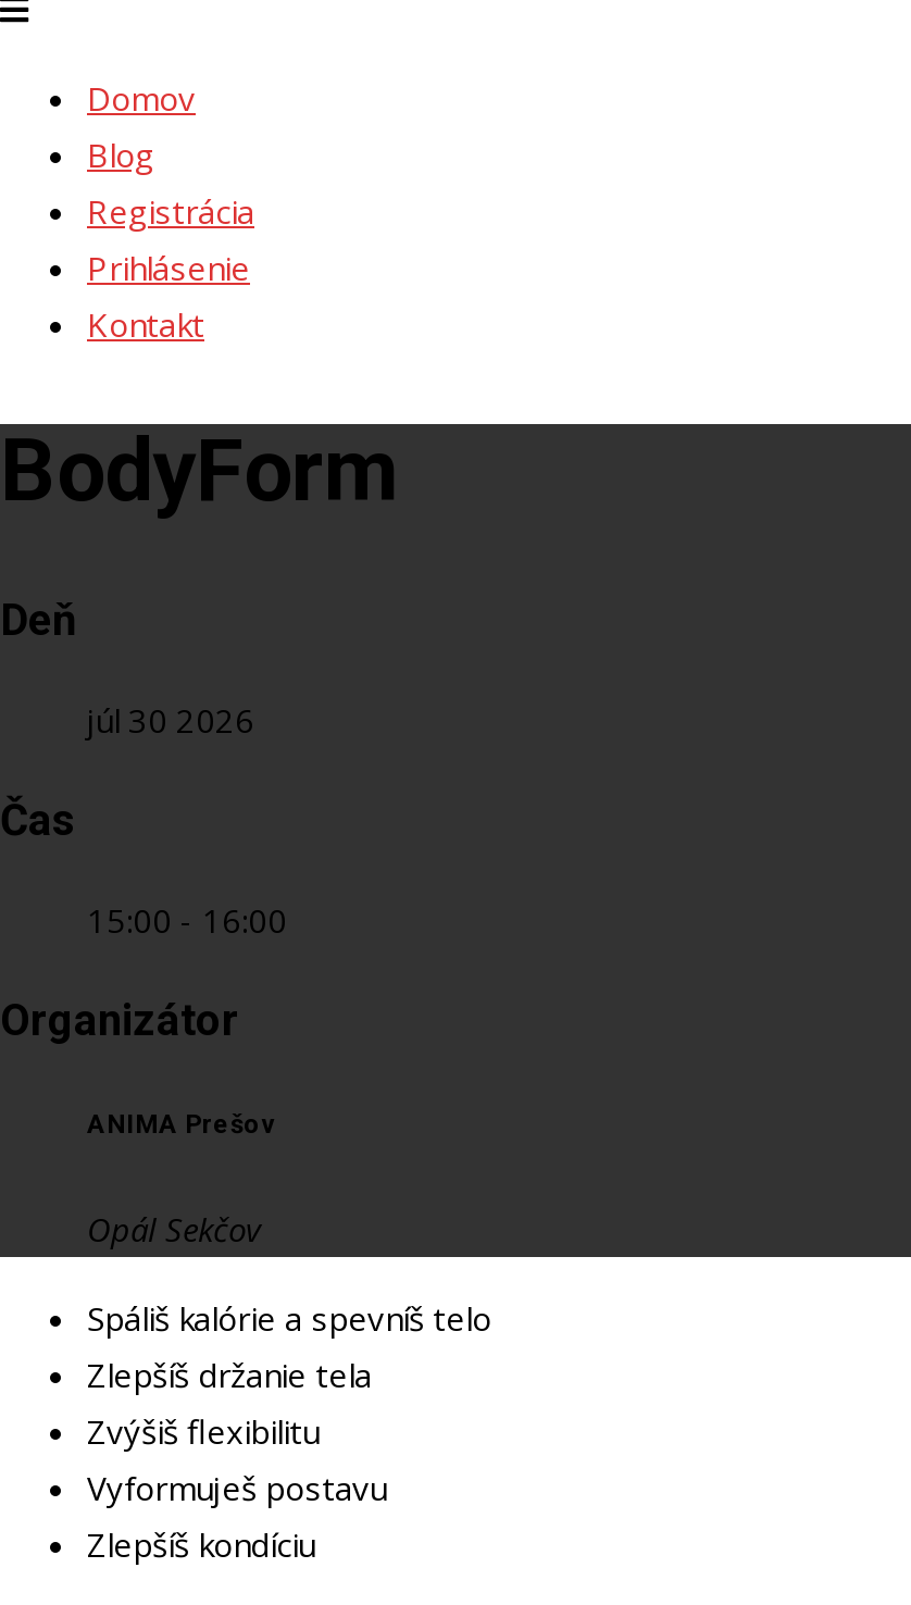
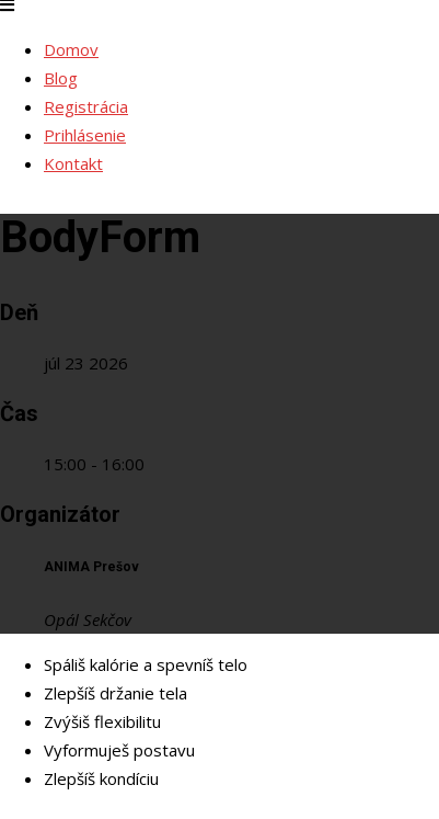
- júl 30 2026
+ júl 23 2026
